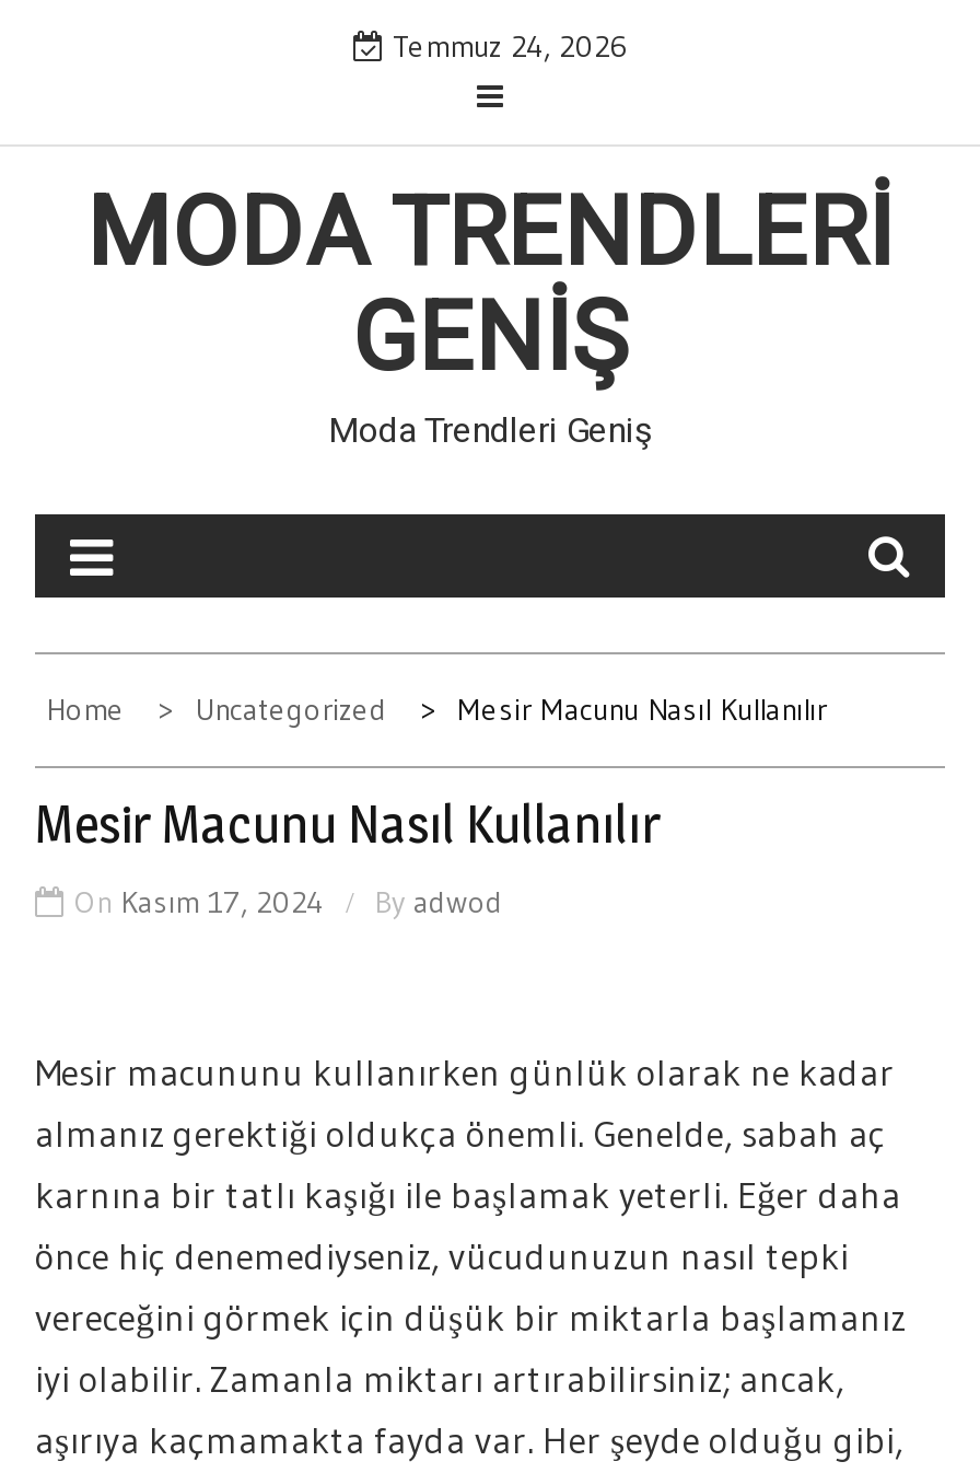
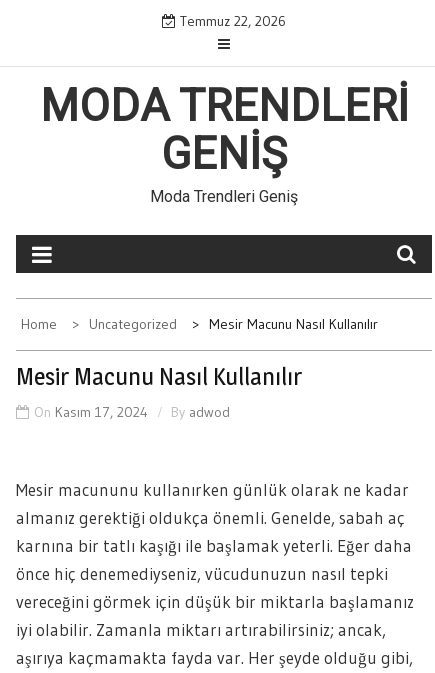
- Temmuz 24, 2026
+ Temmuz 22, 2026
